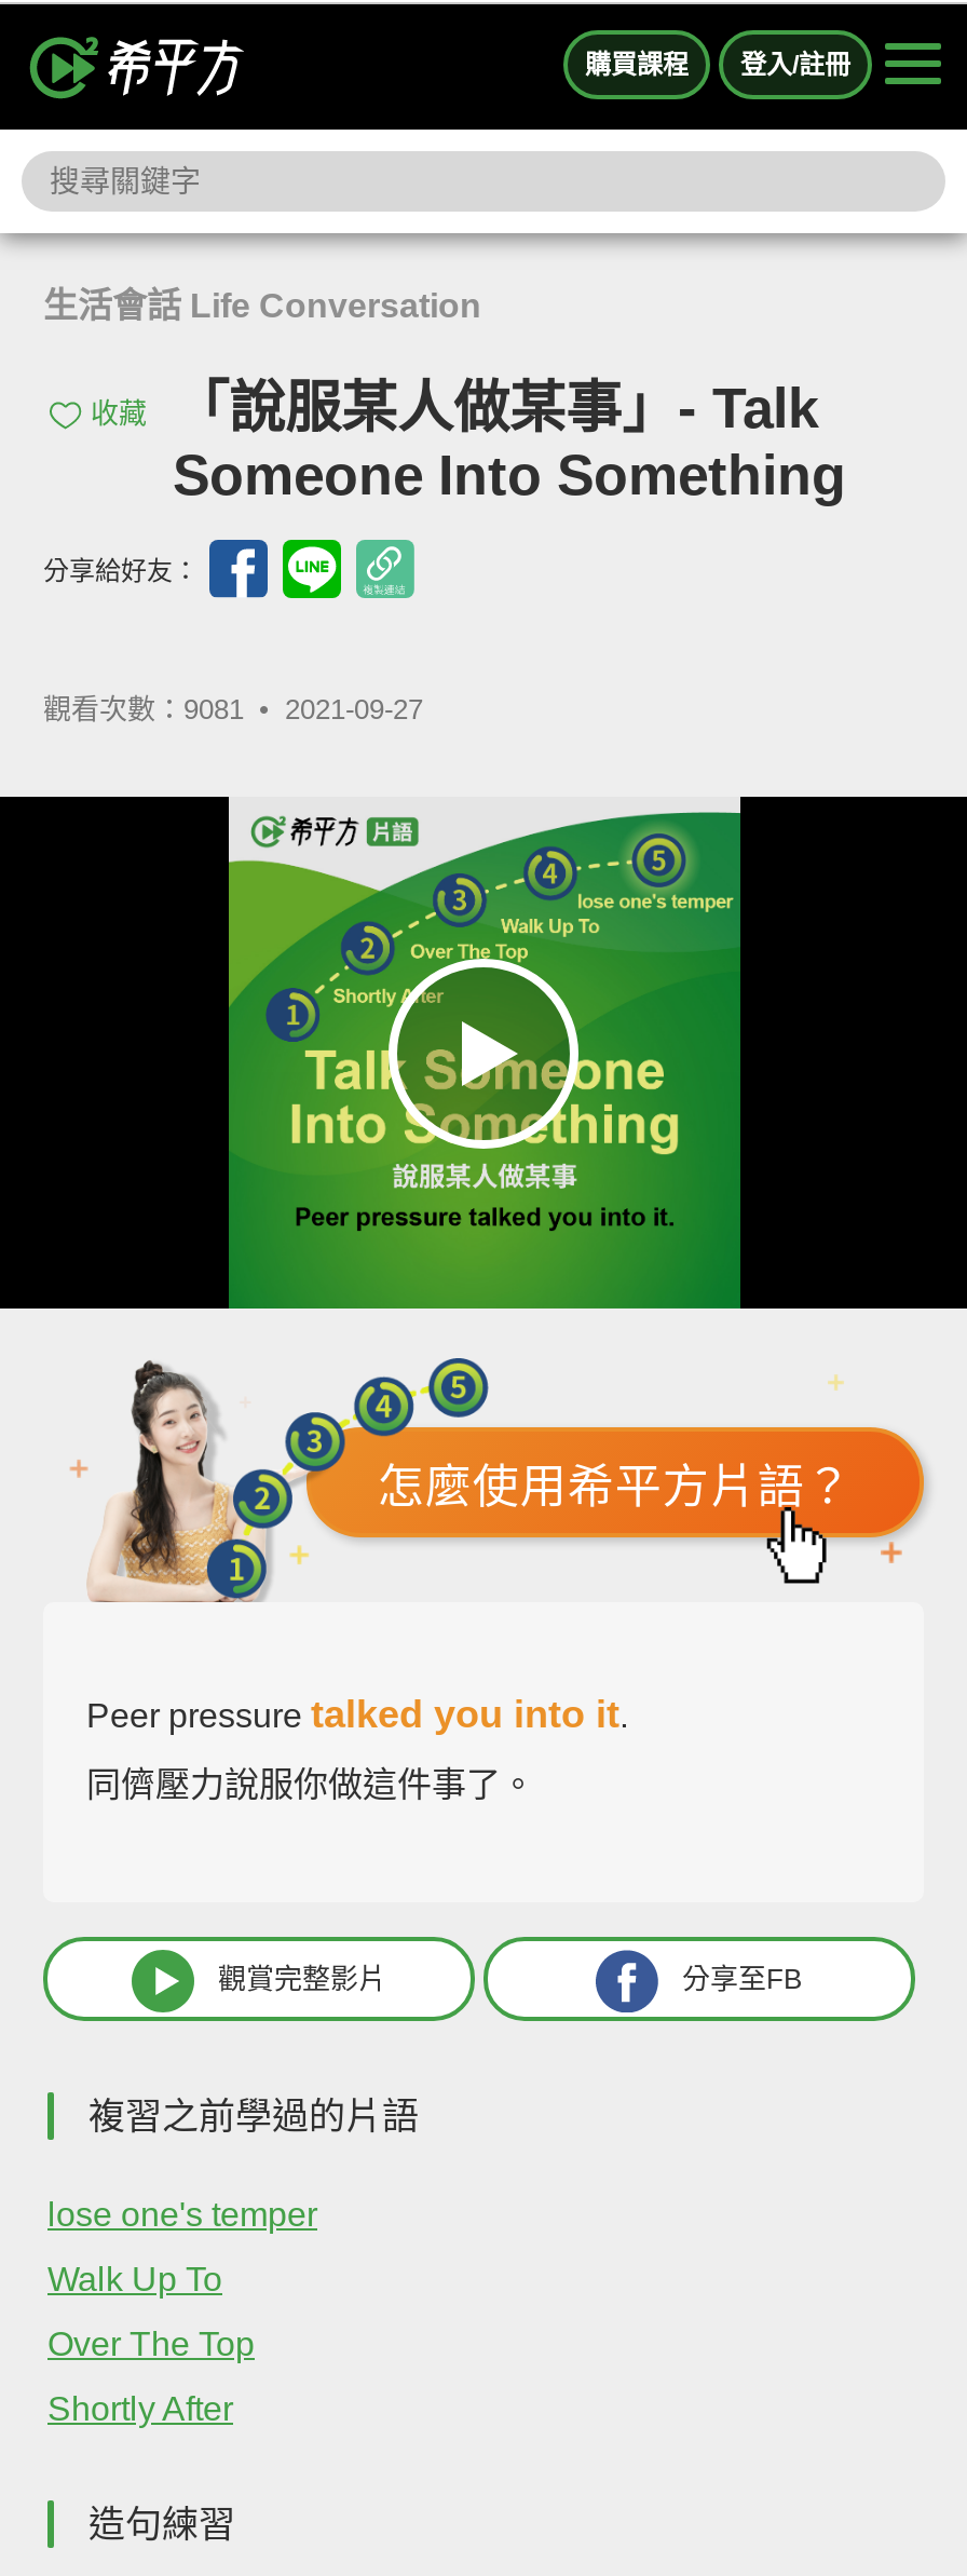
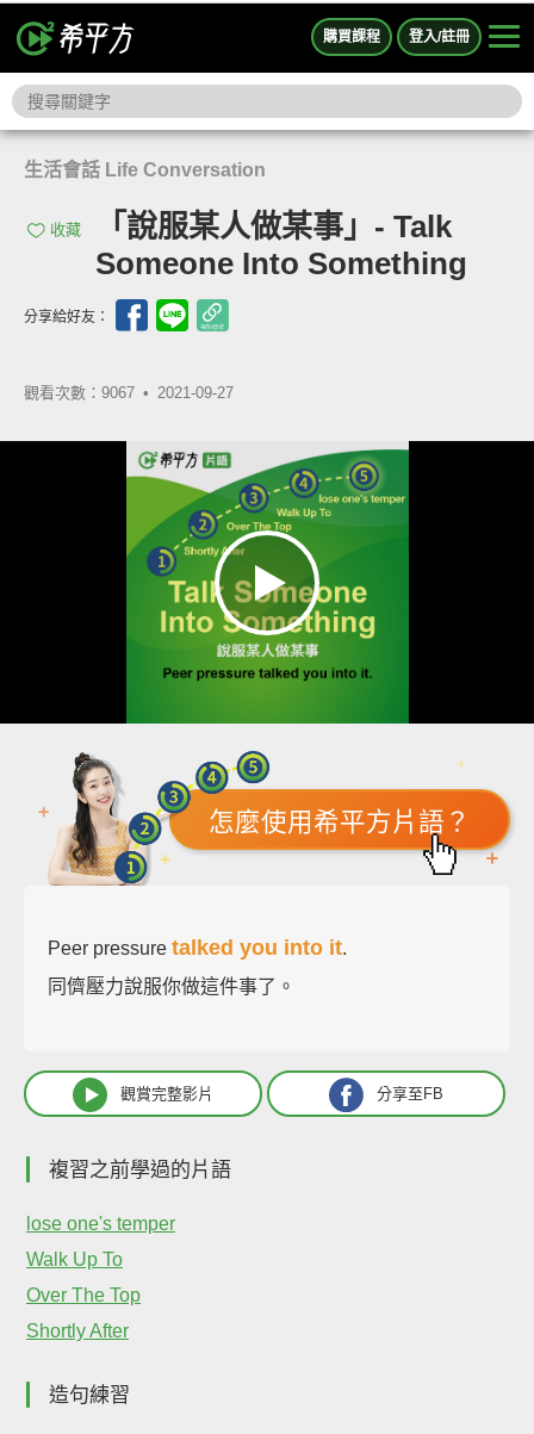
- 觀看次數：9081 • 2021-09-27
+ 觀看次數：9067 • 2021-09-27
